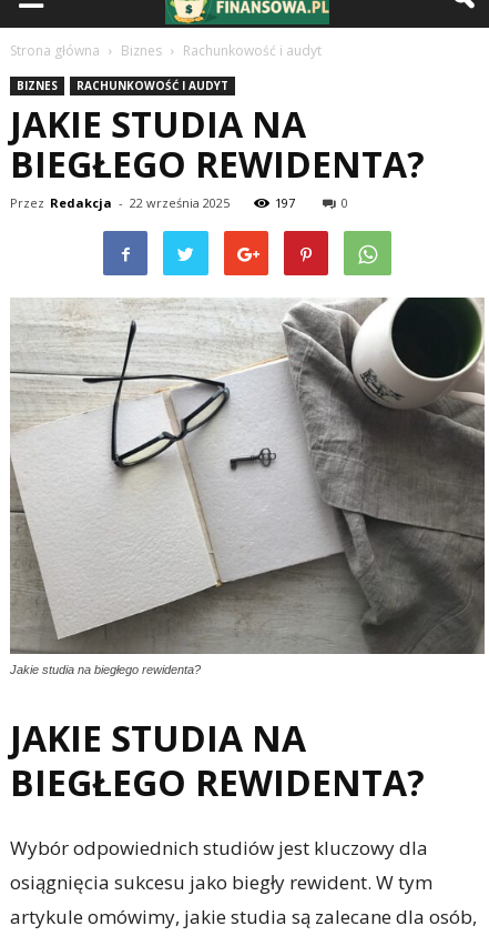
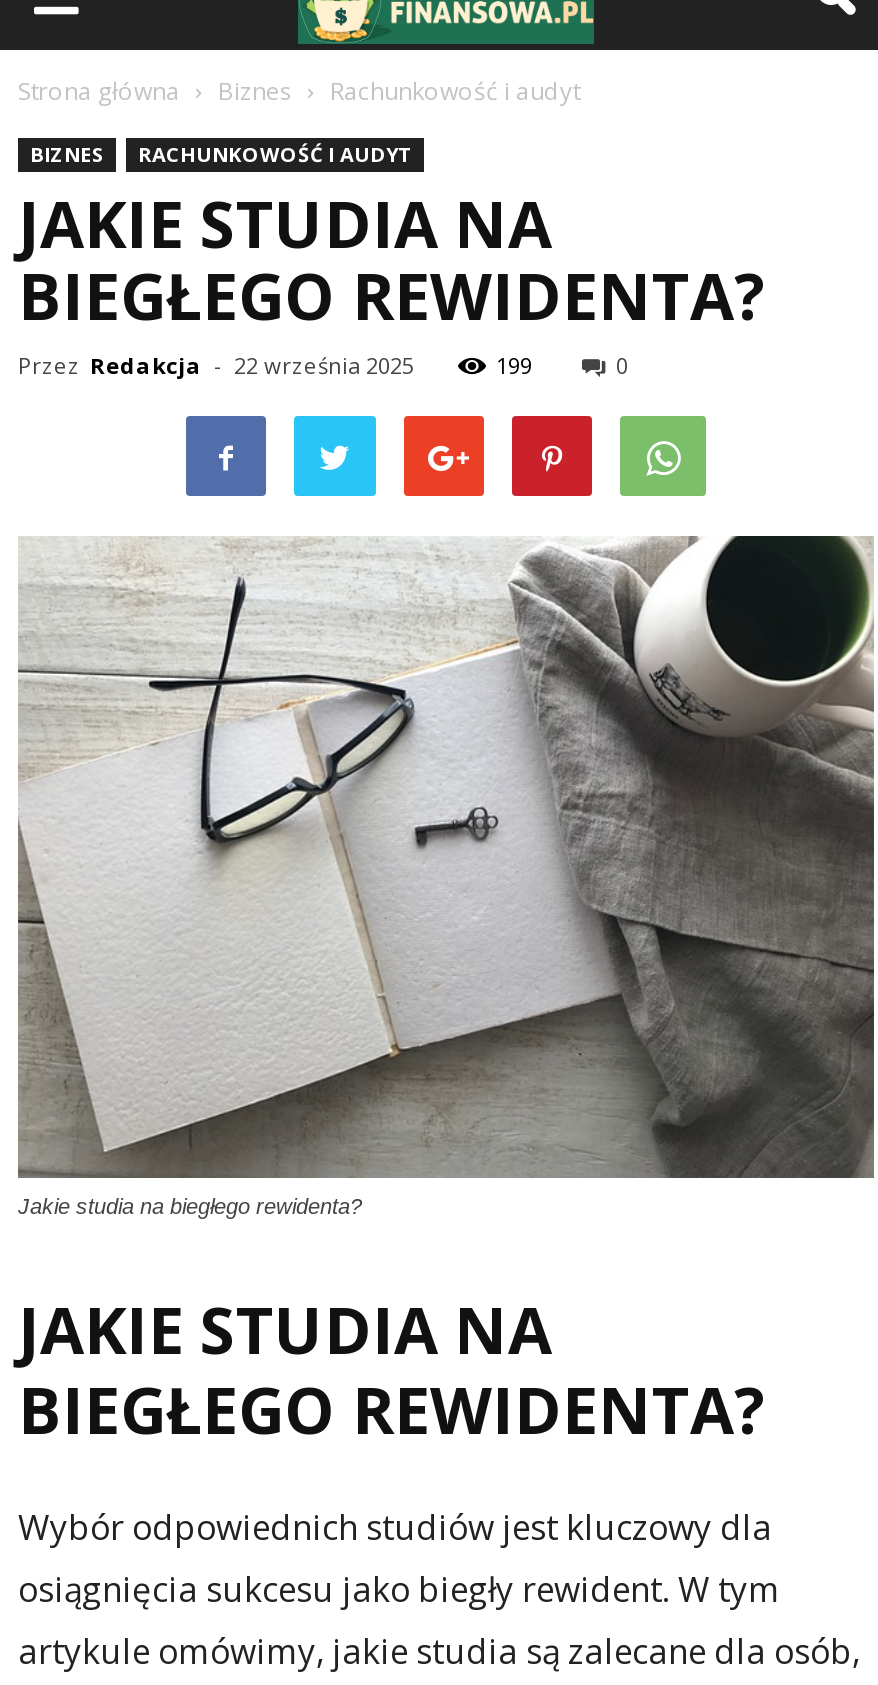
- 197
+ 199
